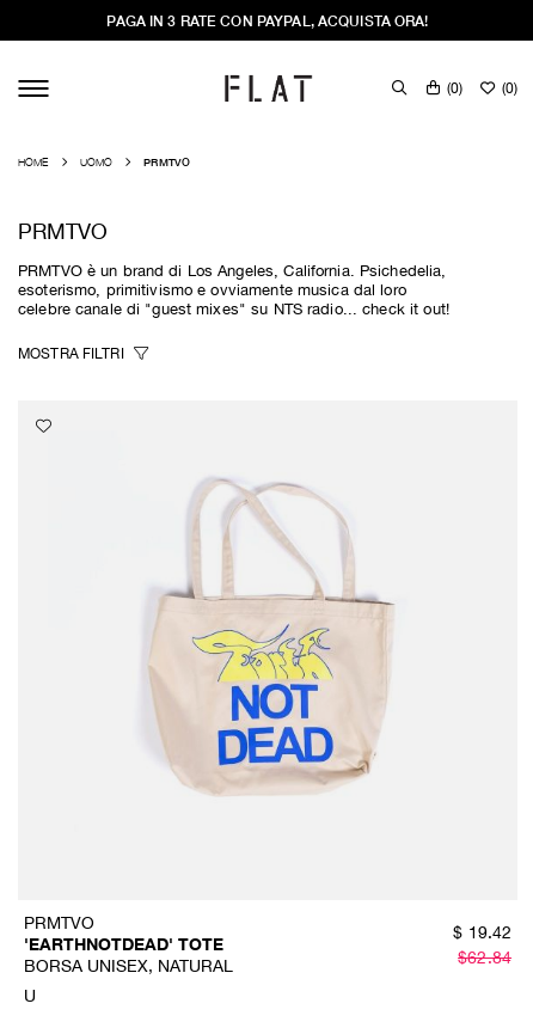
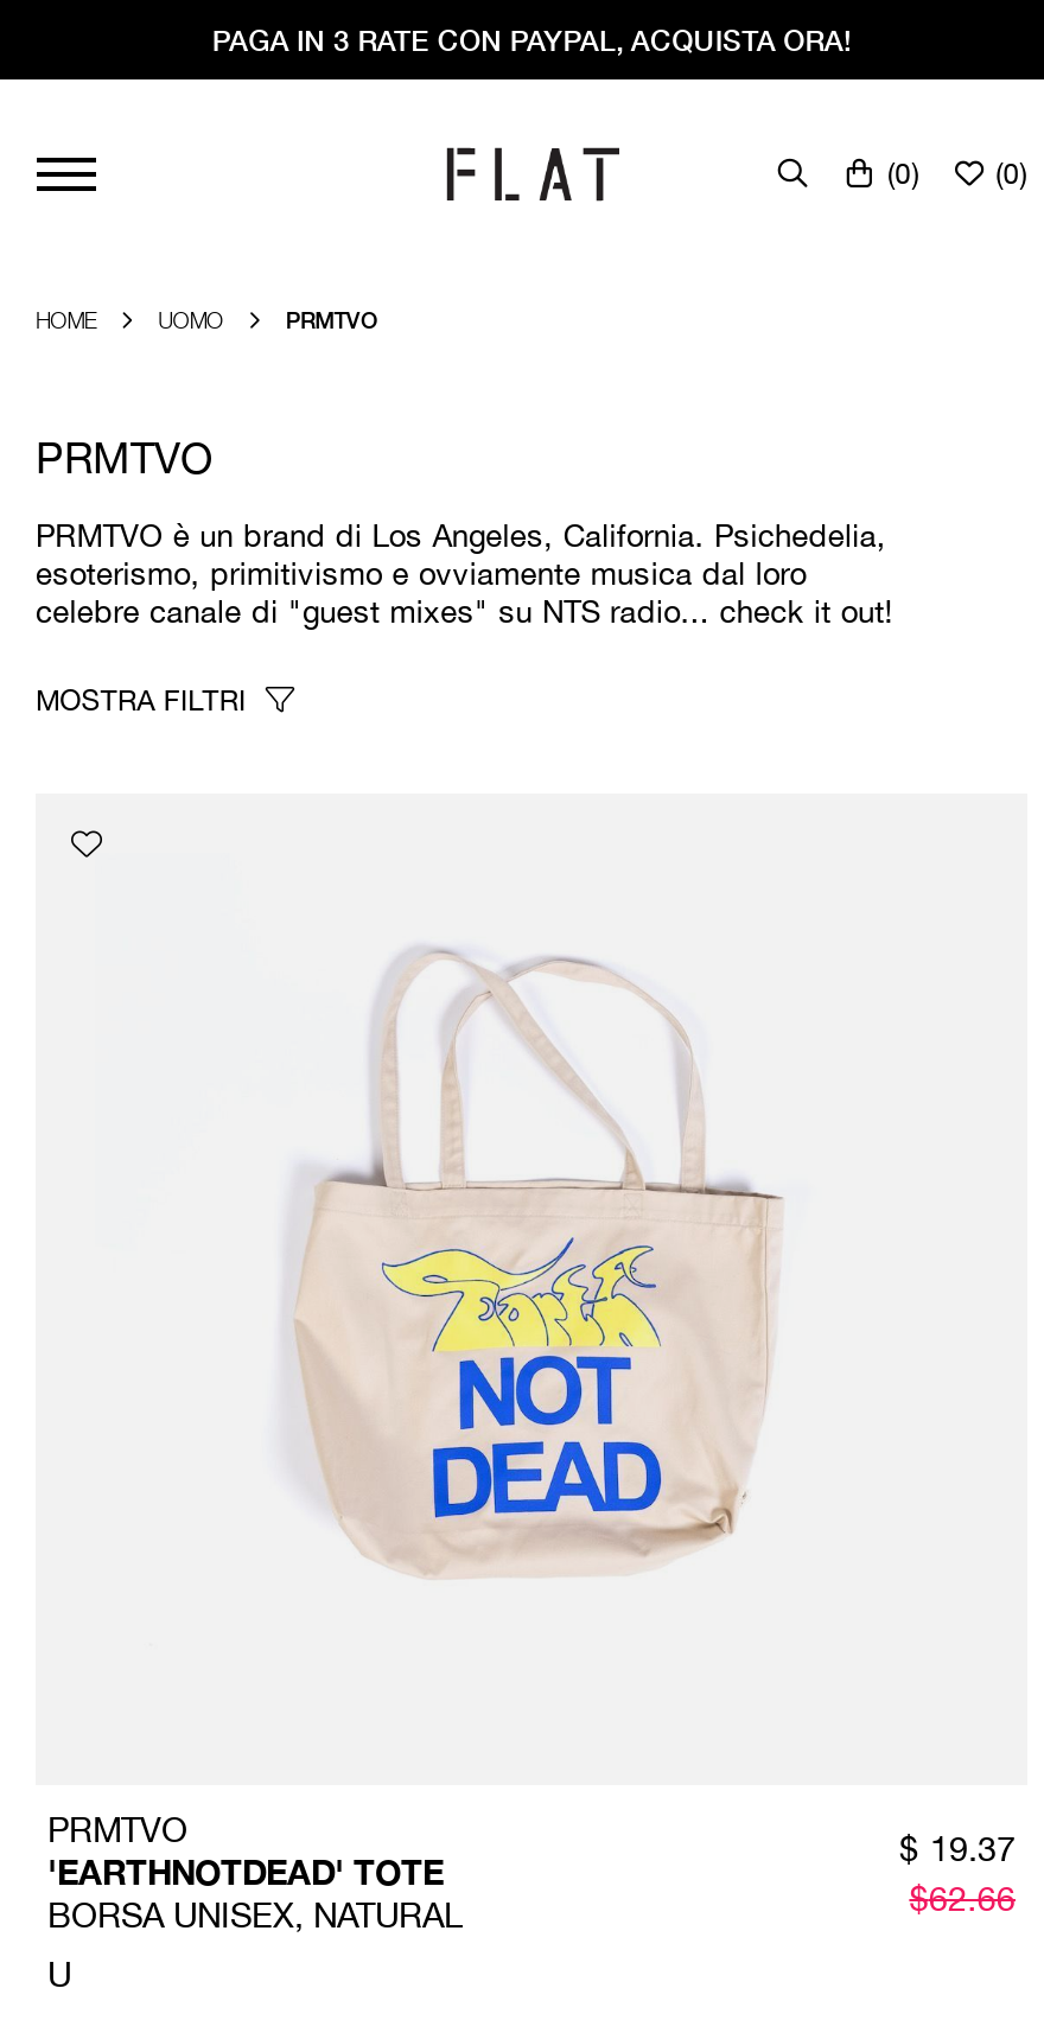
- $ 19.42
+ $ 19.37

- $62.84
+ $62.66
